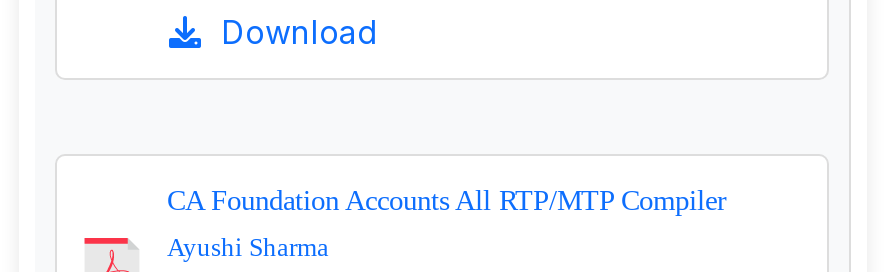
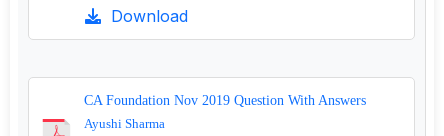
- CA Foundation Accounts All RTP/MTP Compiler
+ CA Foundation Nov 2019 Question With Answers
